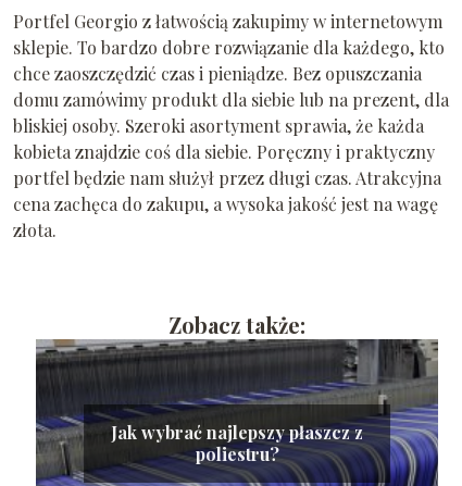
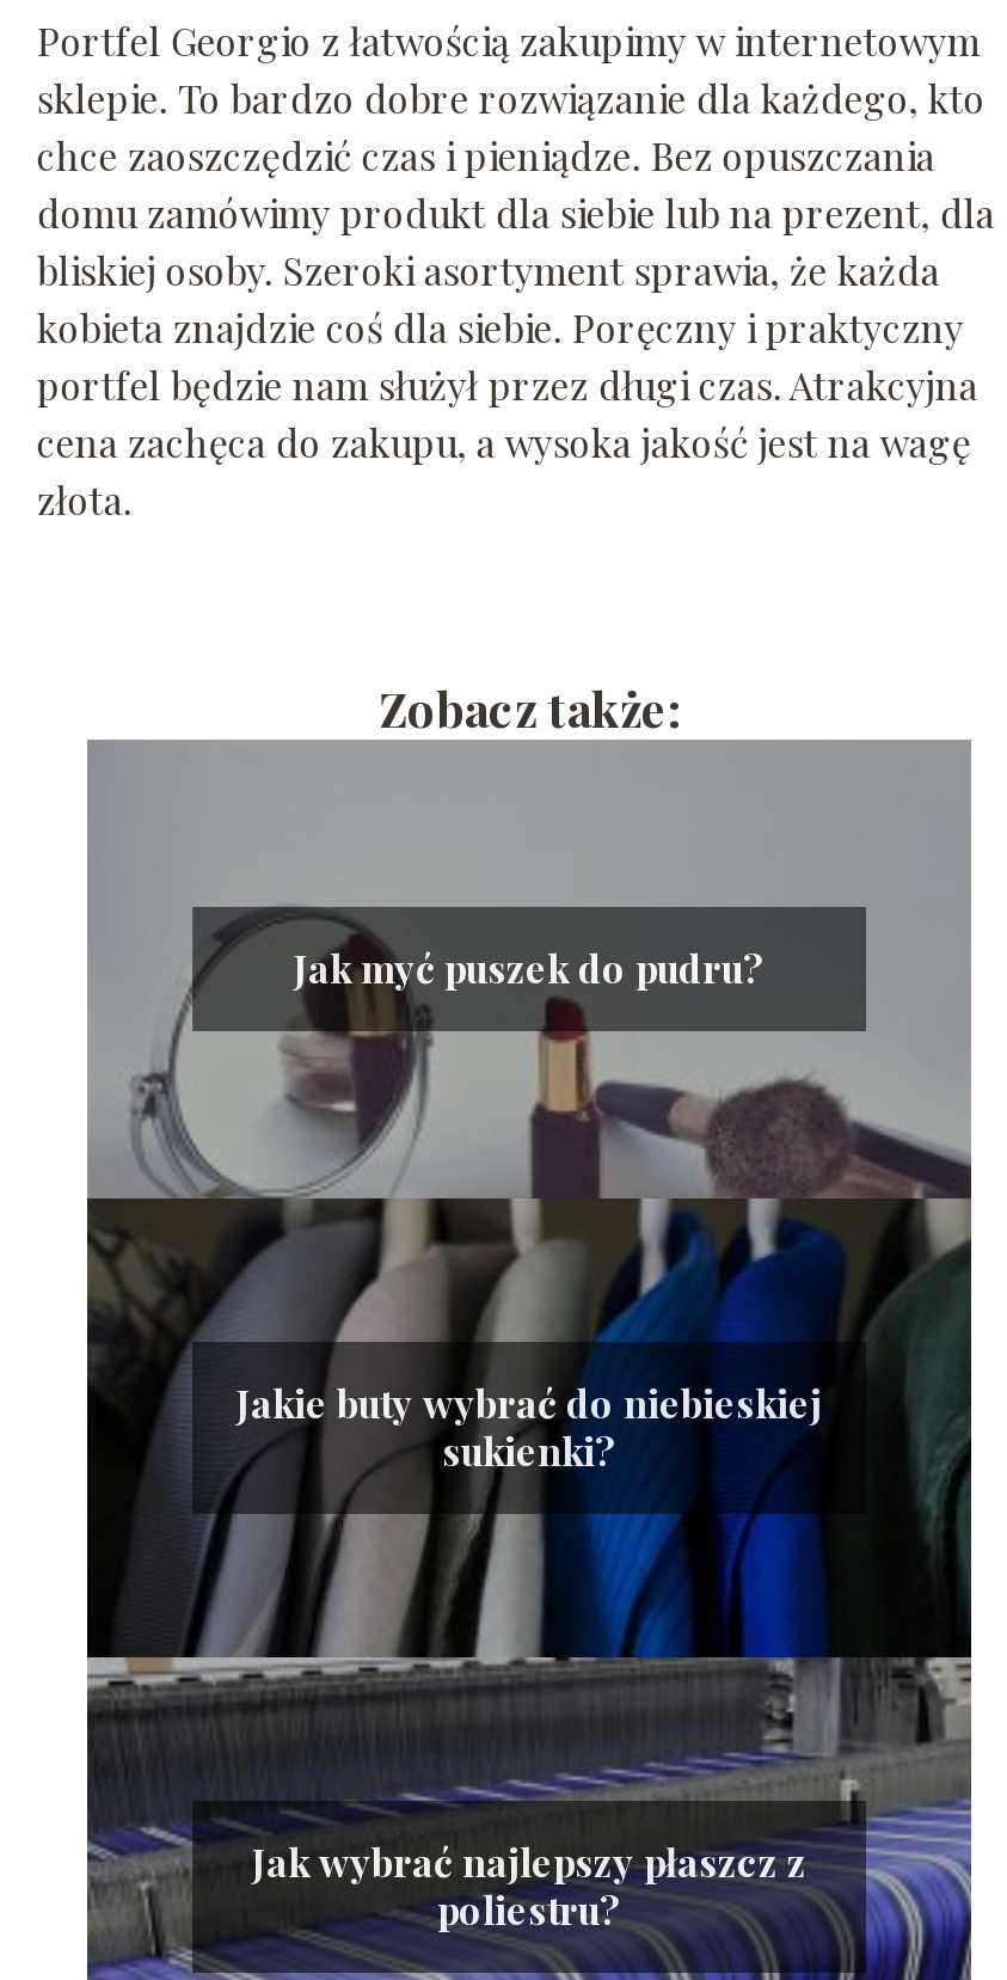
+ [image]
+ Jak myć puszek do pudru?

+ Jakie buty wybrać do niebieskiej
+ sukienki?
